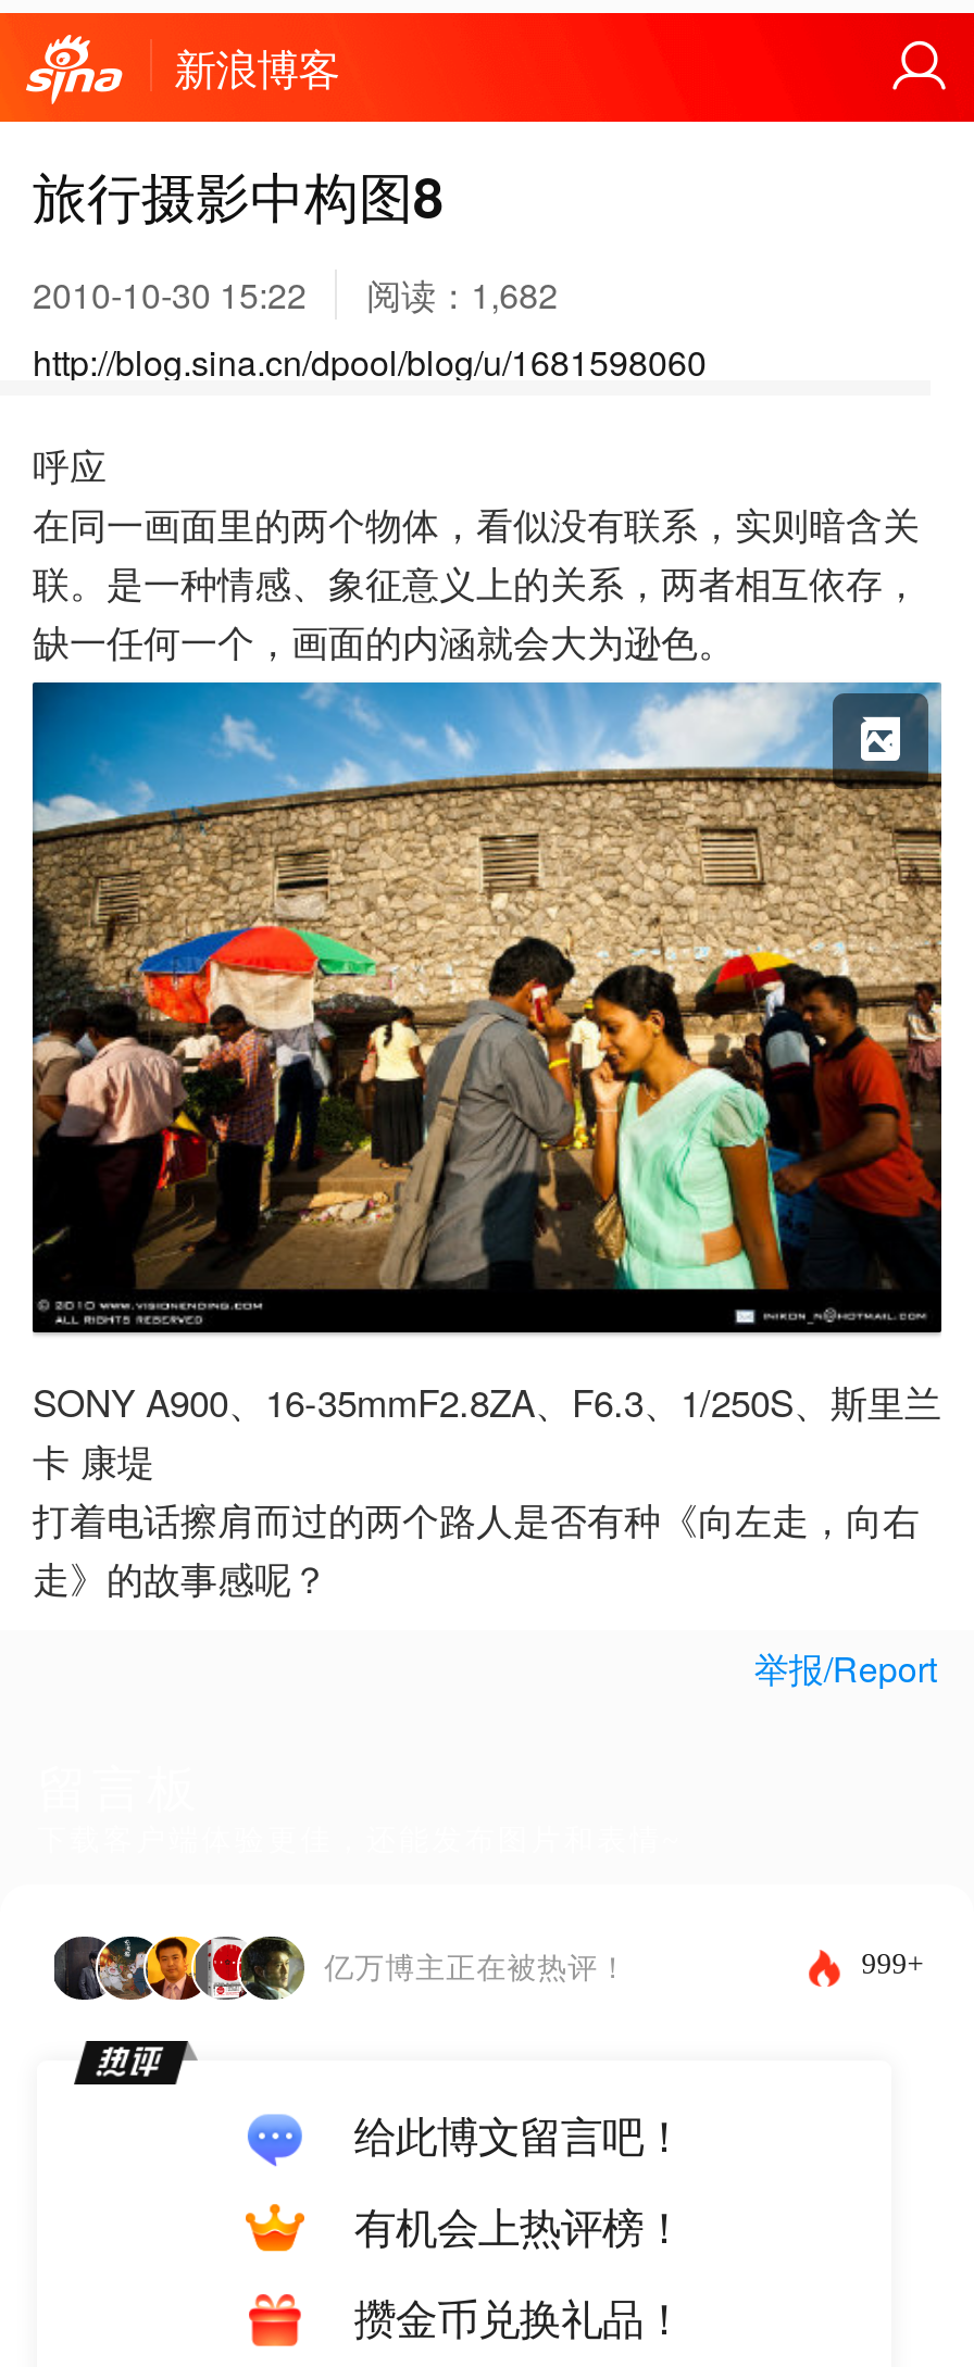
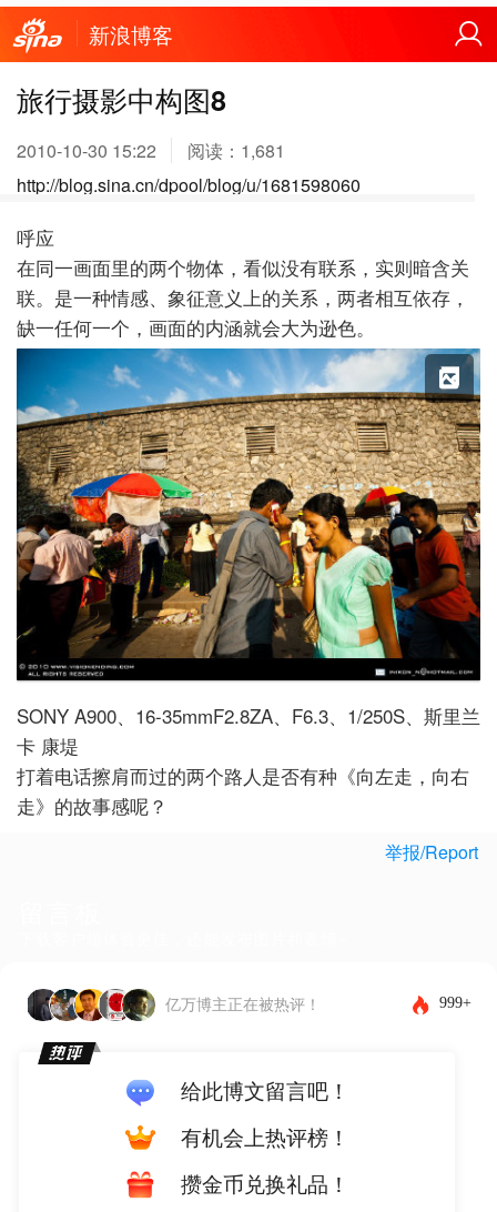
- 2010-10-30 15:22 阅读：1,682
+ 2010-10-30 15:22 阅读：1,681
